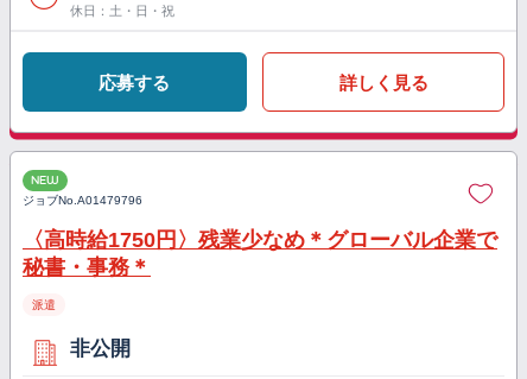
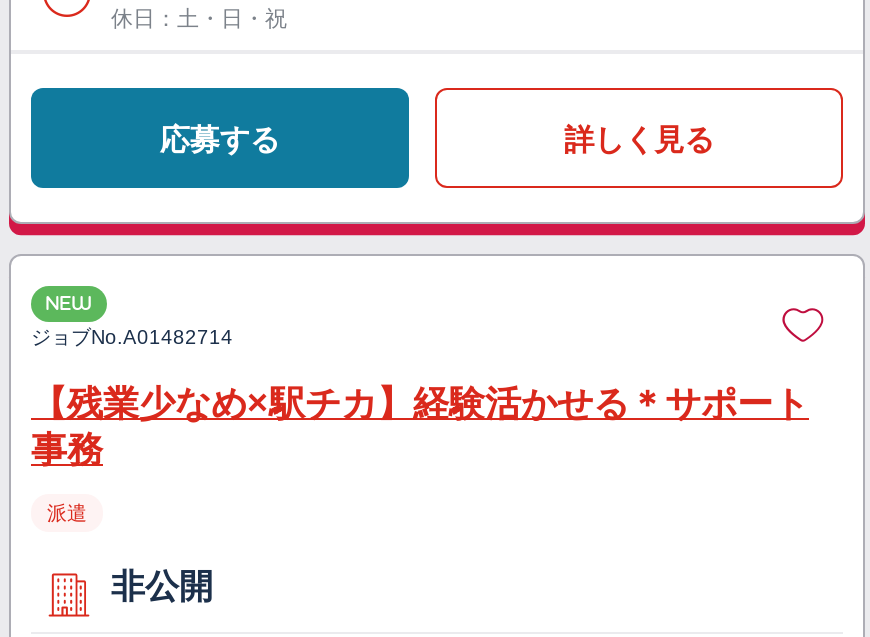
- ジョブNo. A01479796
+ ジョブNo. A01482714

- 〈高時給1750円〉残業少なめ＊グローバル企業で
- 秘書・事務＊
+ 【残業少なめ×駅チカ】経験活かせる＊サポート
+ 事務
